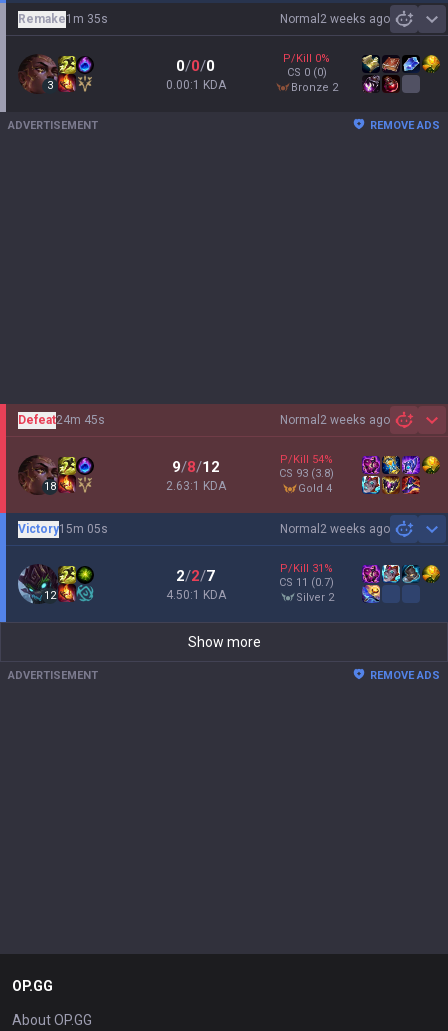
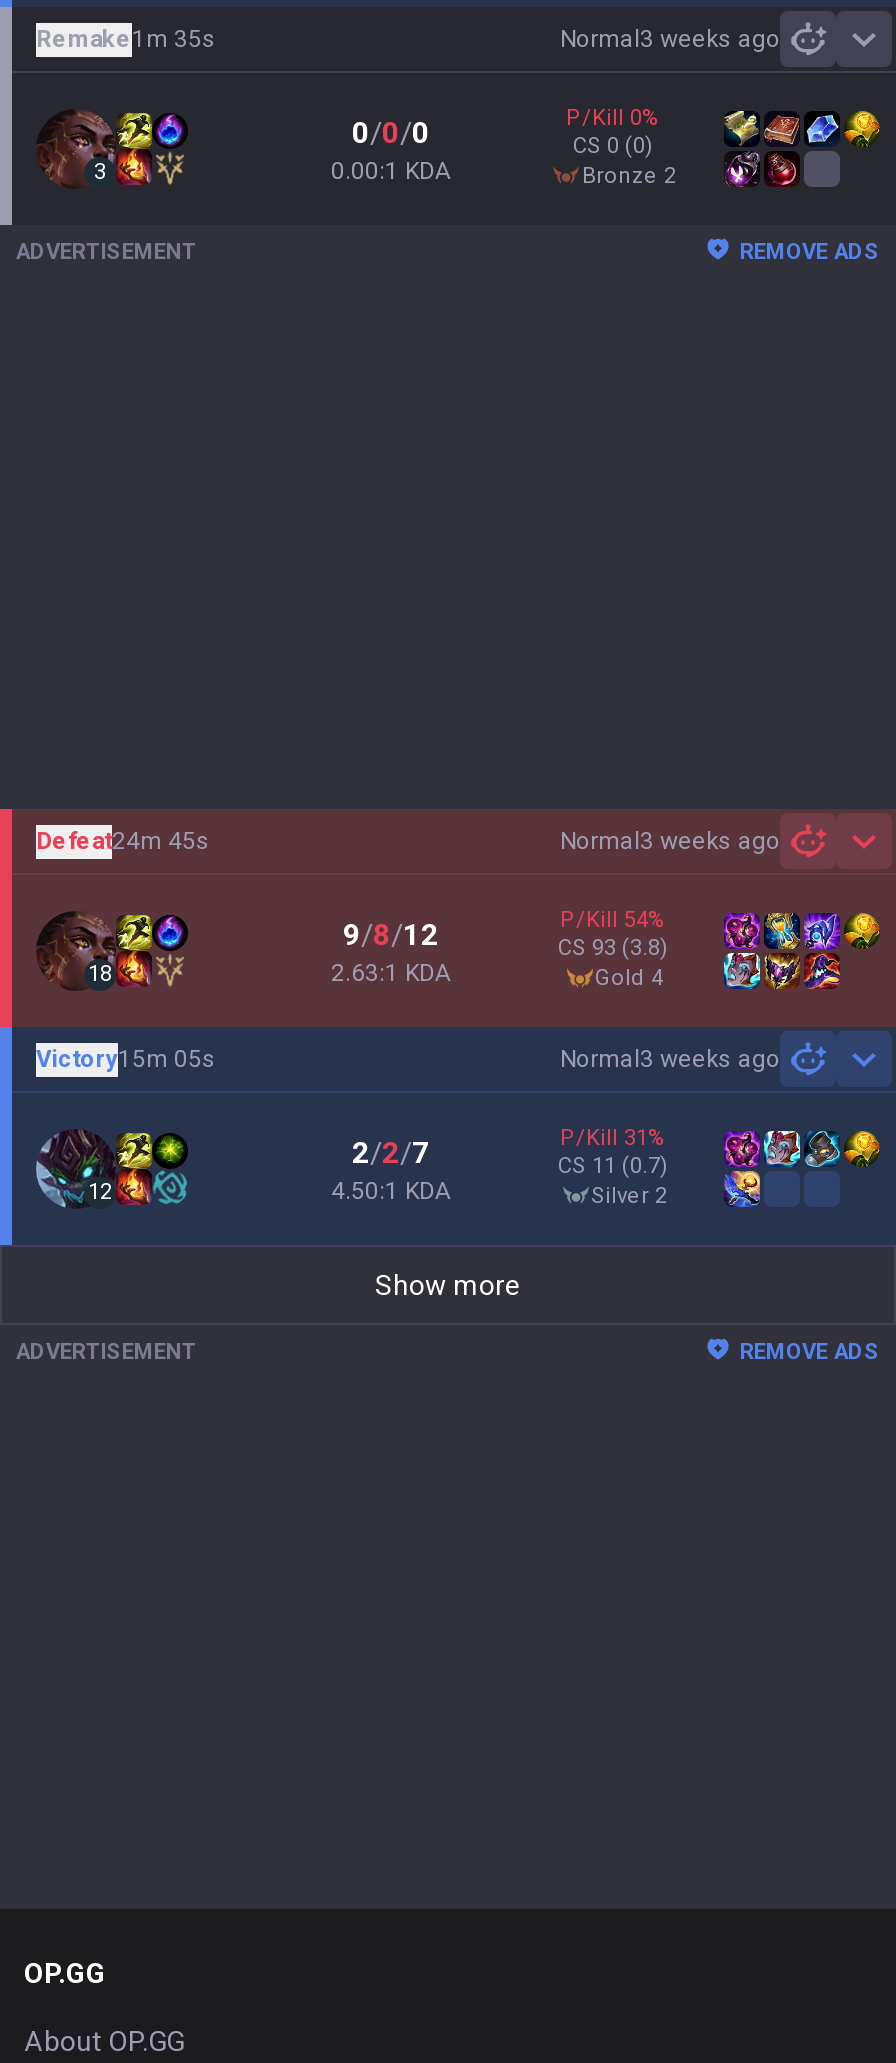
- Normal 2 weeks ago
+ Normal 3 weeks ago

- Normal 2 weeks ago
+ Normal 3 weeks ago

- Normal 2 weeks ago
+ Normal 3 weeks ago
